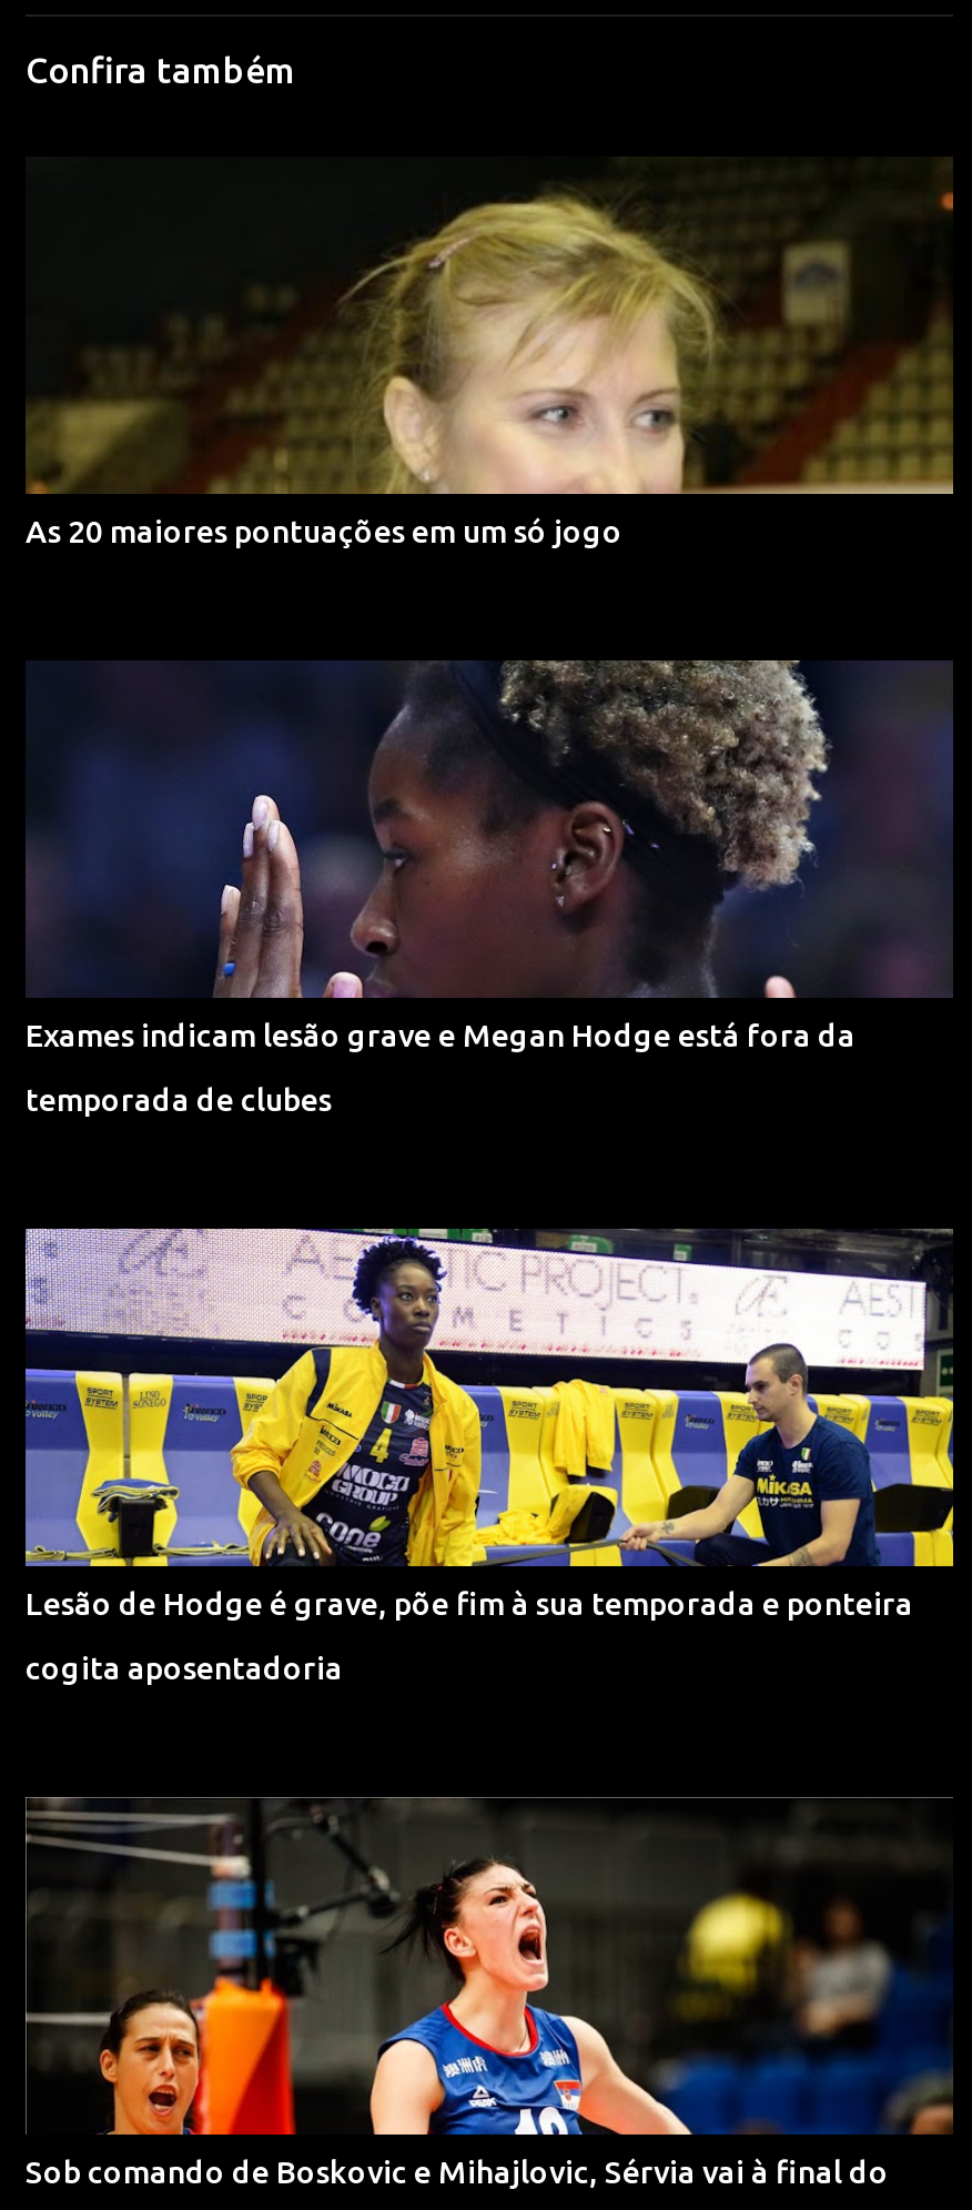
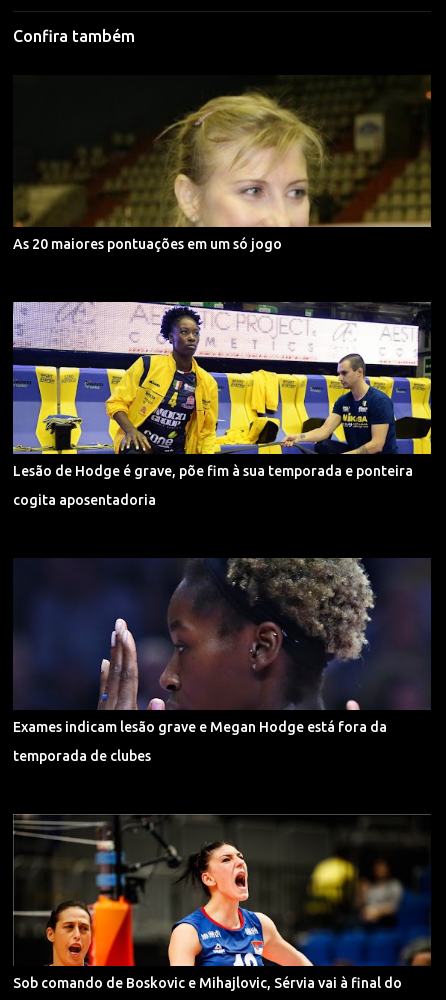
moved down: [image] | Exames indicam lesão grave e Megan Hodge está fora da | temporada de clubes

moved up: [image] | Lesão de Hodge é grave, põe fim à sua temporada e ponteira | cogita aposentadoria
